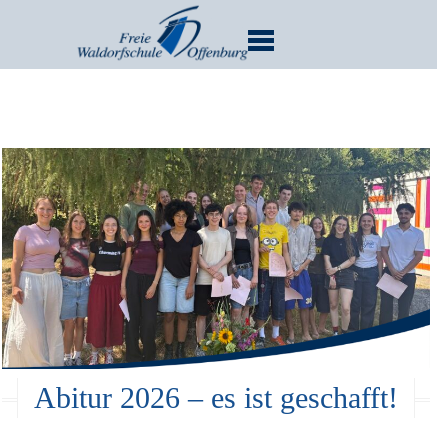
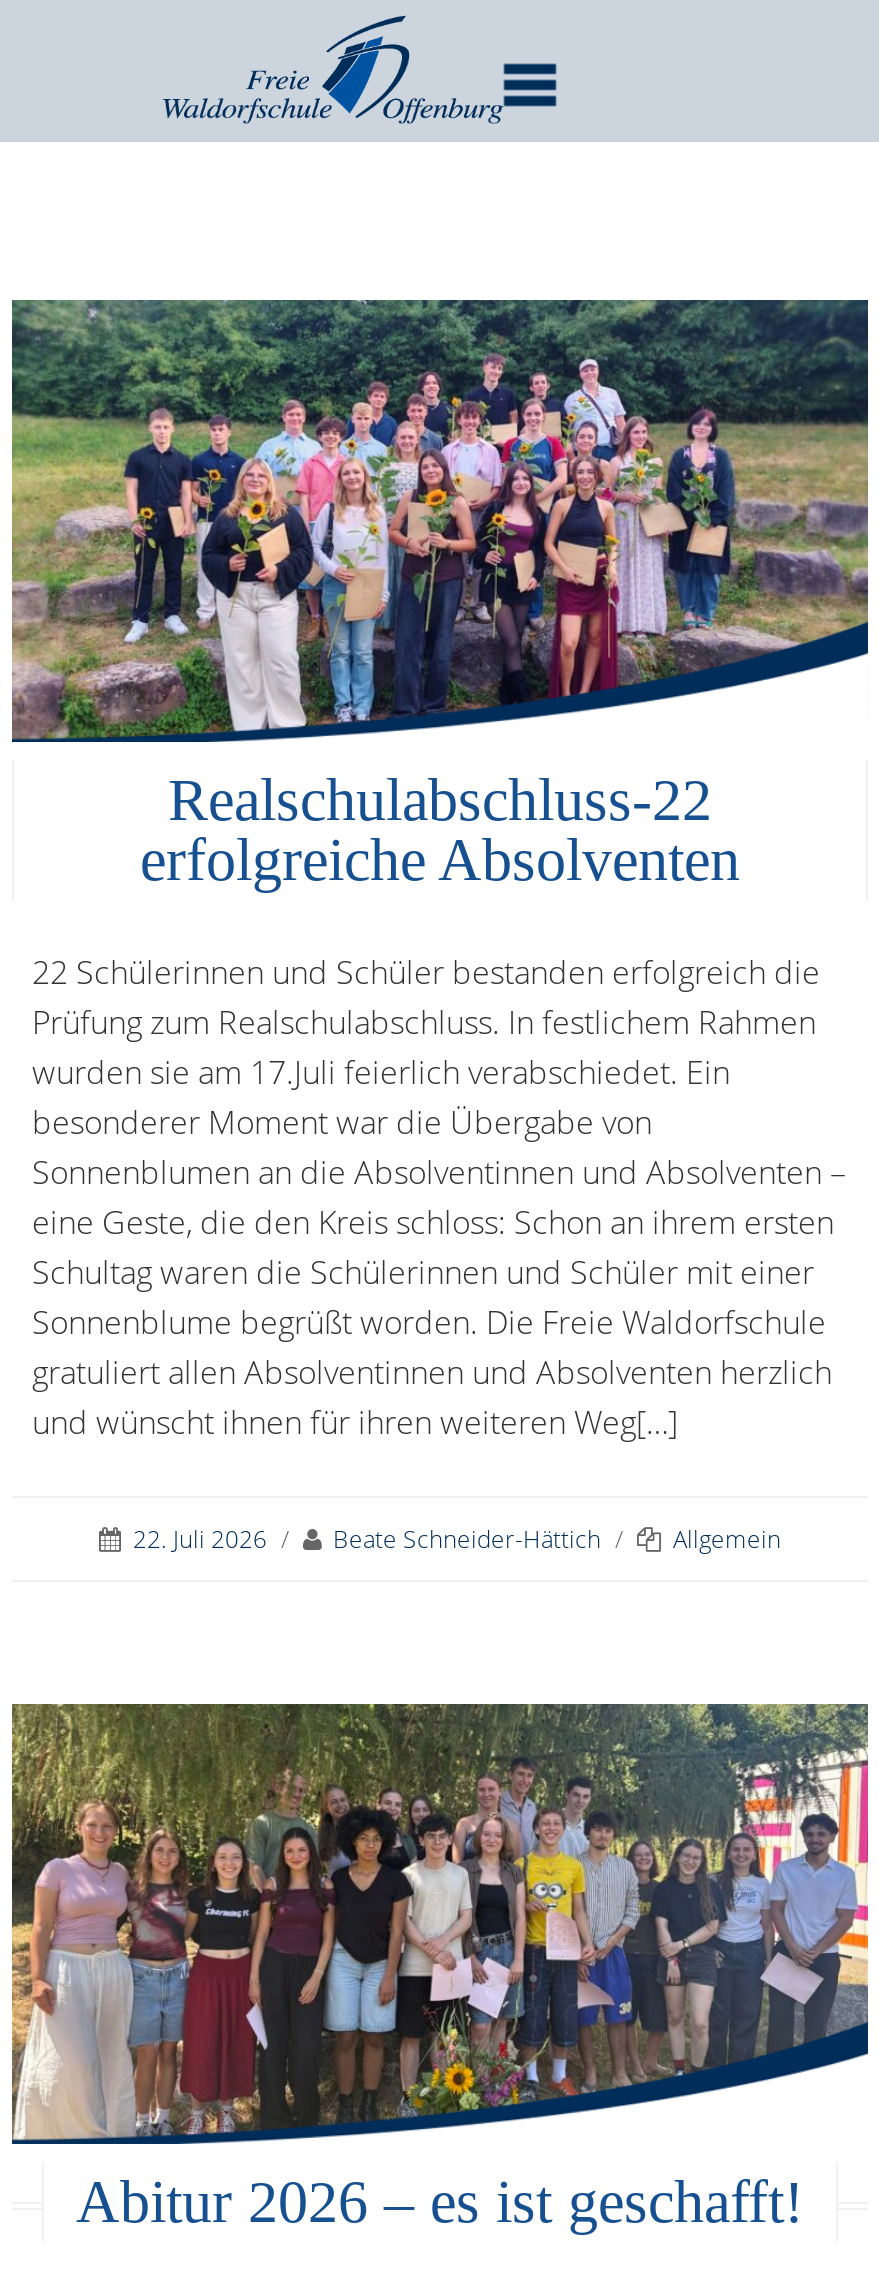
+ [image]
+ Realschulabschluss-22
+ erfolgreiche Absolventen
+ 22 Schülerinnen und Schüler bestanden erfolgreich die
+ Prüfung zum Realschulabschluss. In festlichem Rahmen
+ wurden sie am 17.Juli feierlich verabschiedet. Ein
+ besonderer Moment war die Übergabe von
+ Sonnenblumen an die Absolventinnen und Absolventen –
+ eine Geste, die den Kreis schloss: Schon an ihrem ersten
+ Schultag waren die Schülerinnen und Schüler mit einer
+ Sonnenblume begrüßt worden. Die Freie Waldorfschule
+ gratuliert allen Absolventinnen und Absolventen herzlich
+ und wünscht ihnen für ihren weiteren Weg[…]
+ 22. Juli 2026 /
+ Beate Schneider-Hättich /
+ Allgemein
